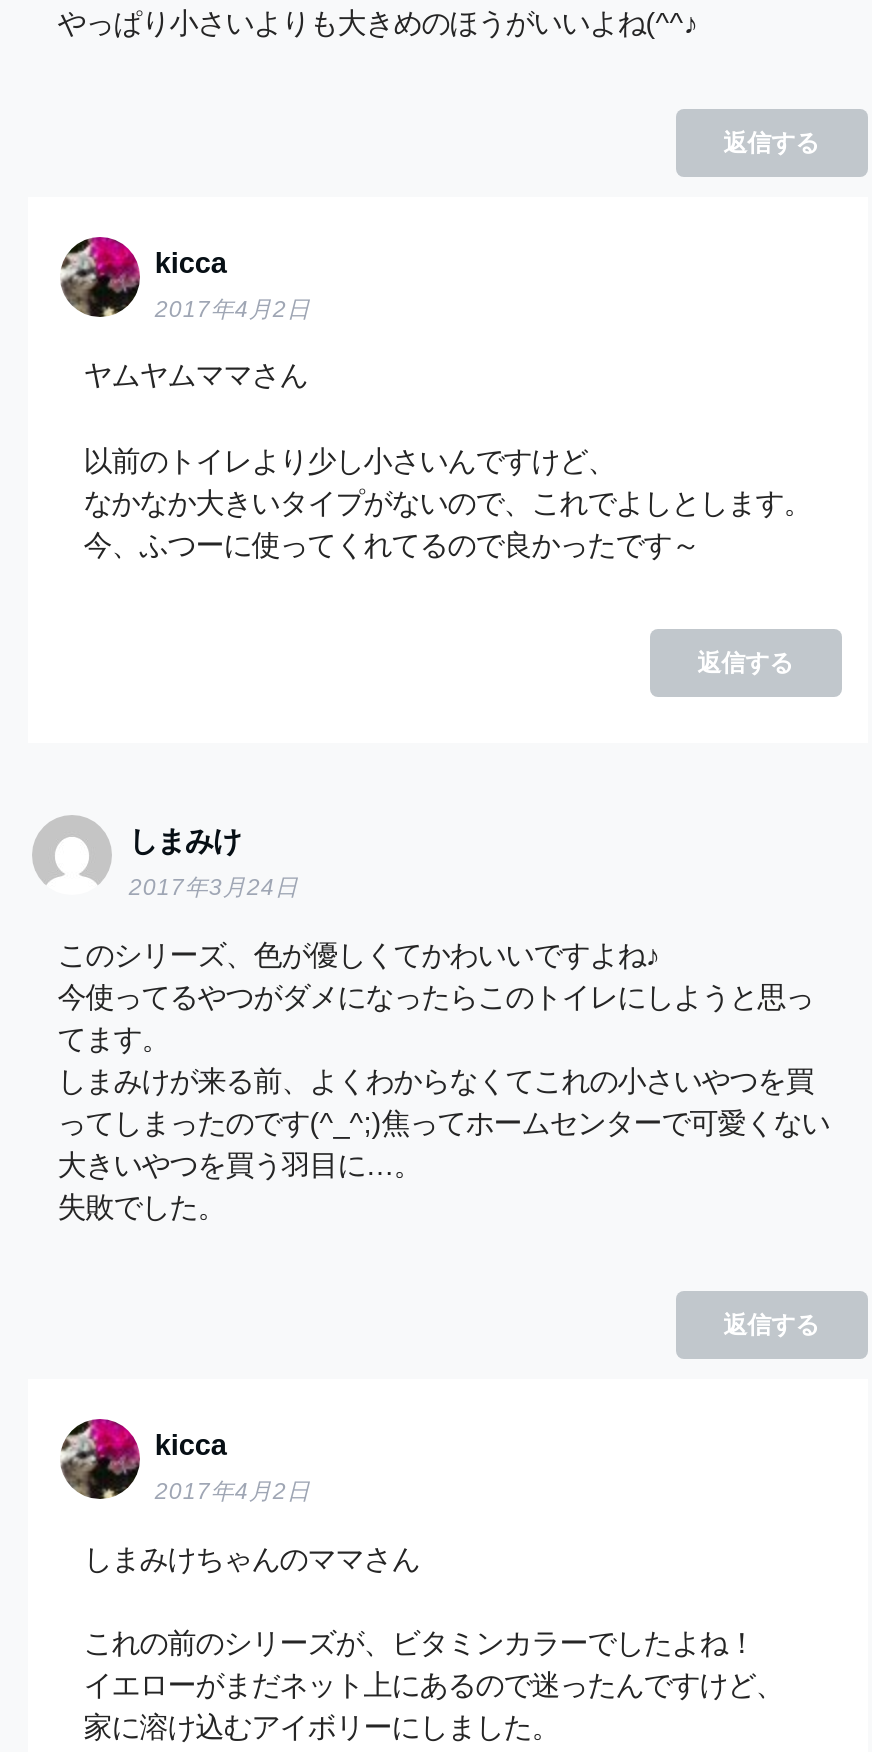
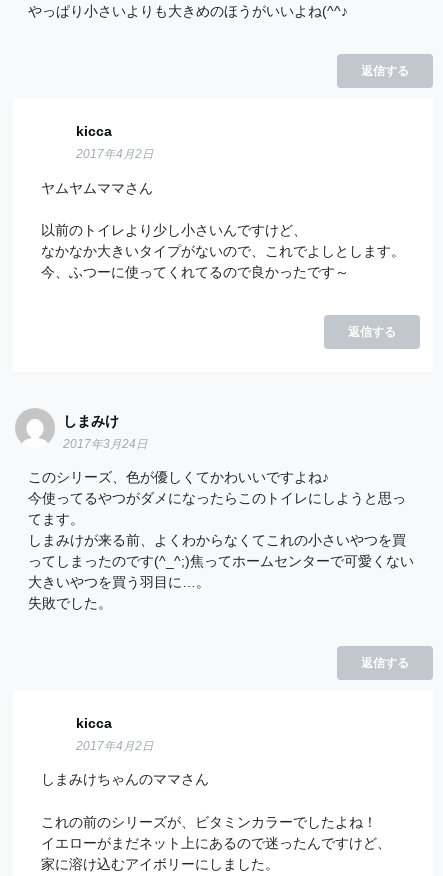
- [image]

- [image]
